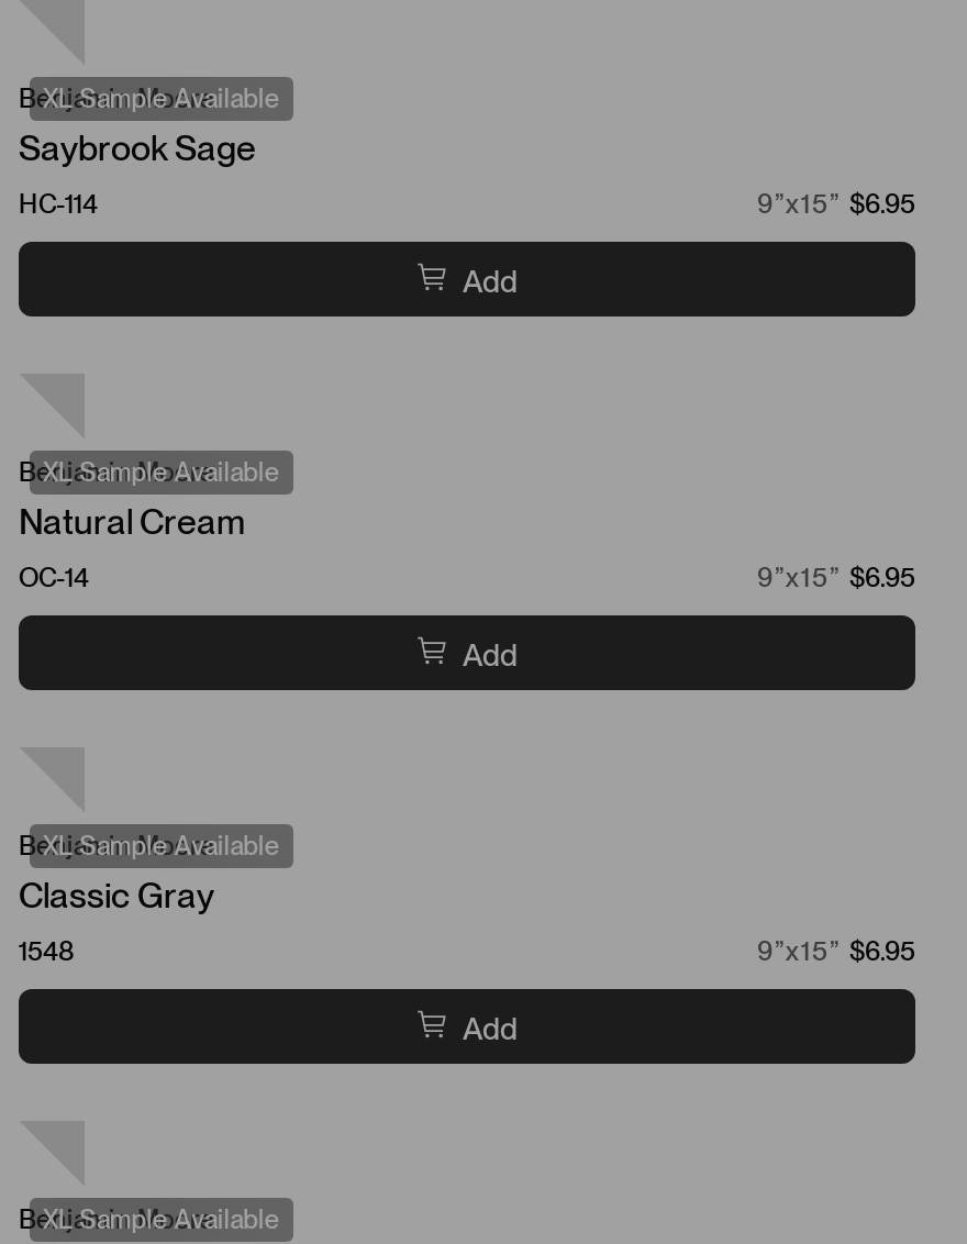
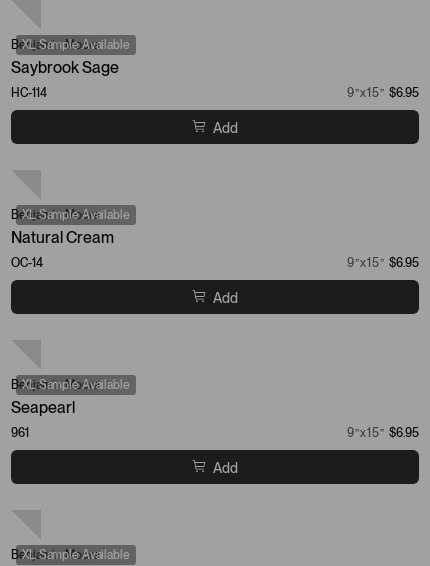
- Classic Gray
+ Seapearl

- 1548
+ 961
